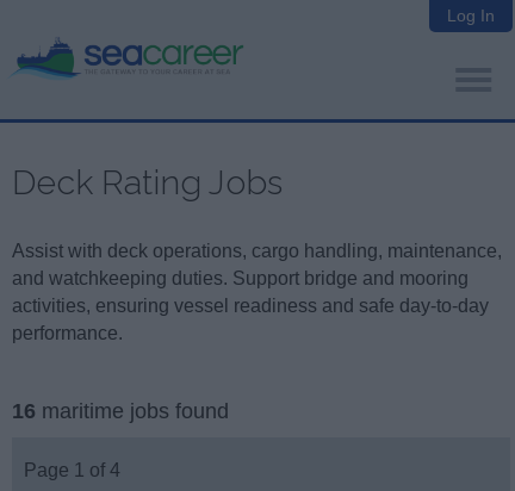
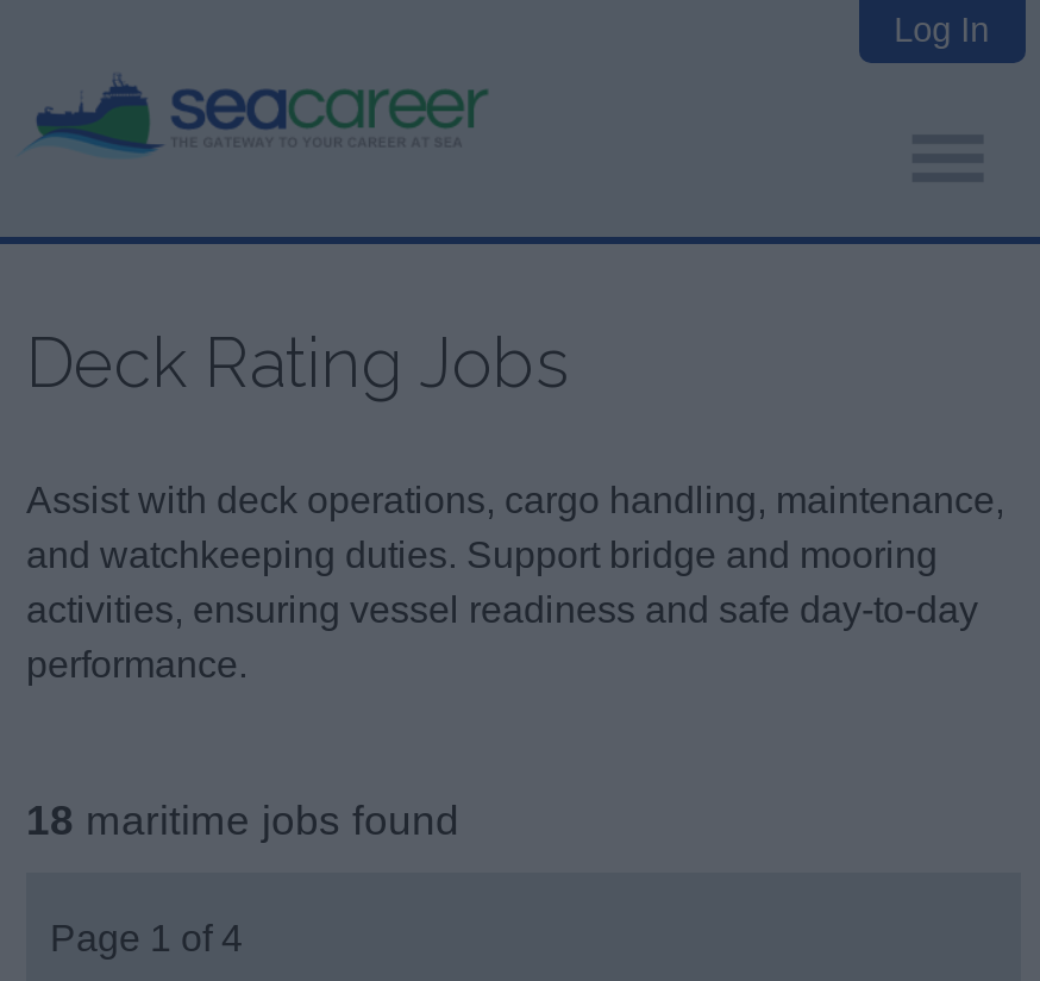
- 16 maritime jobs found
+ 18 maritime jobs found
